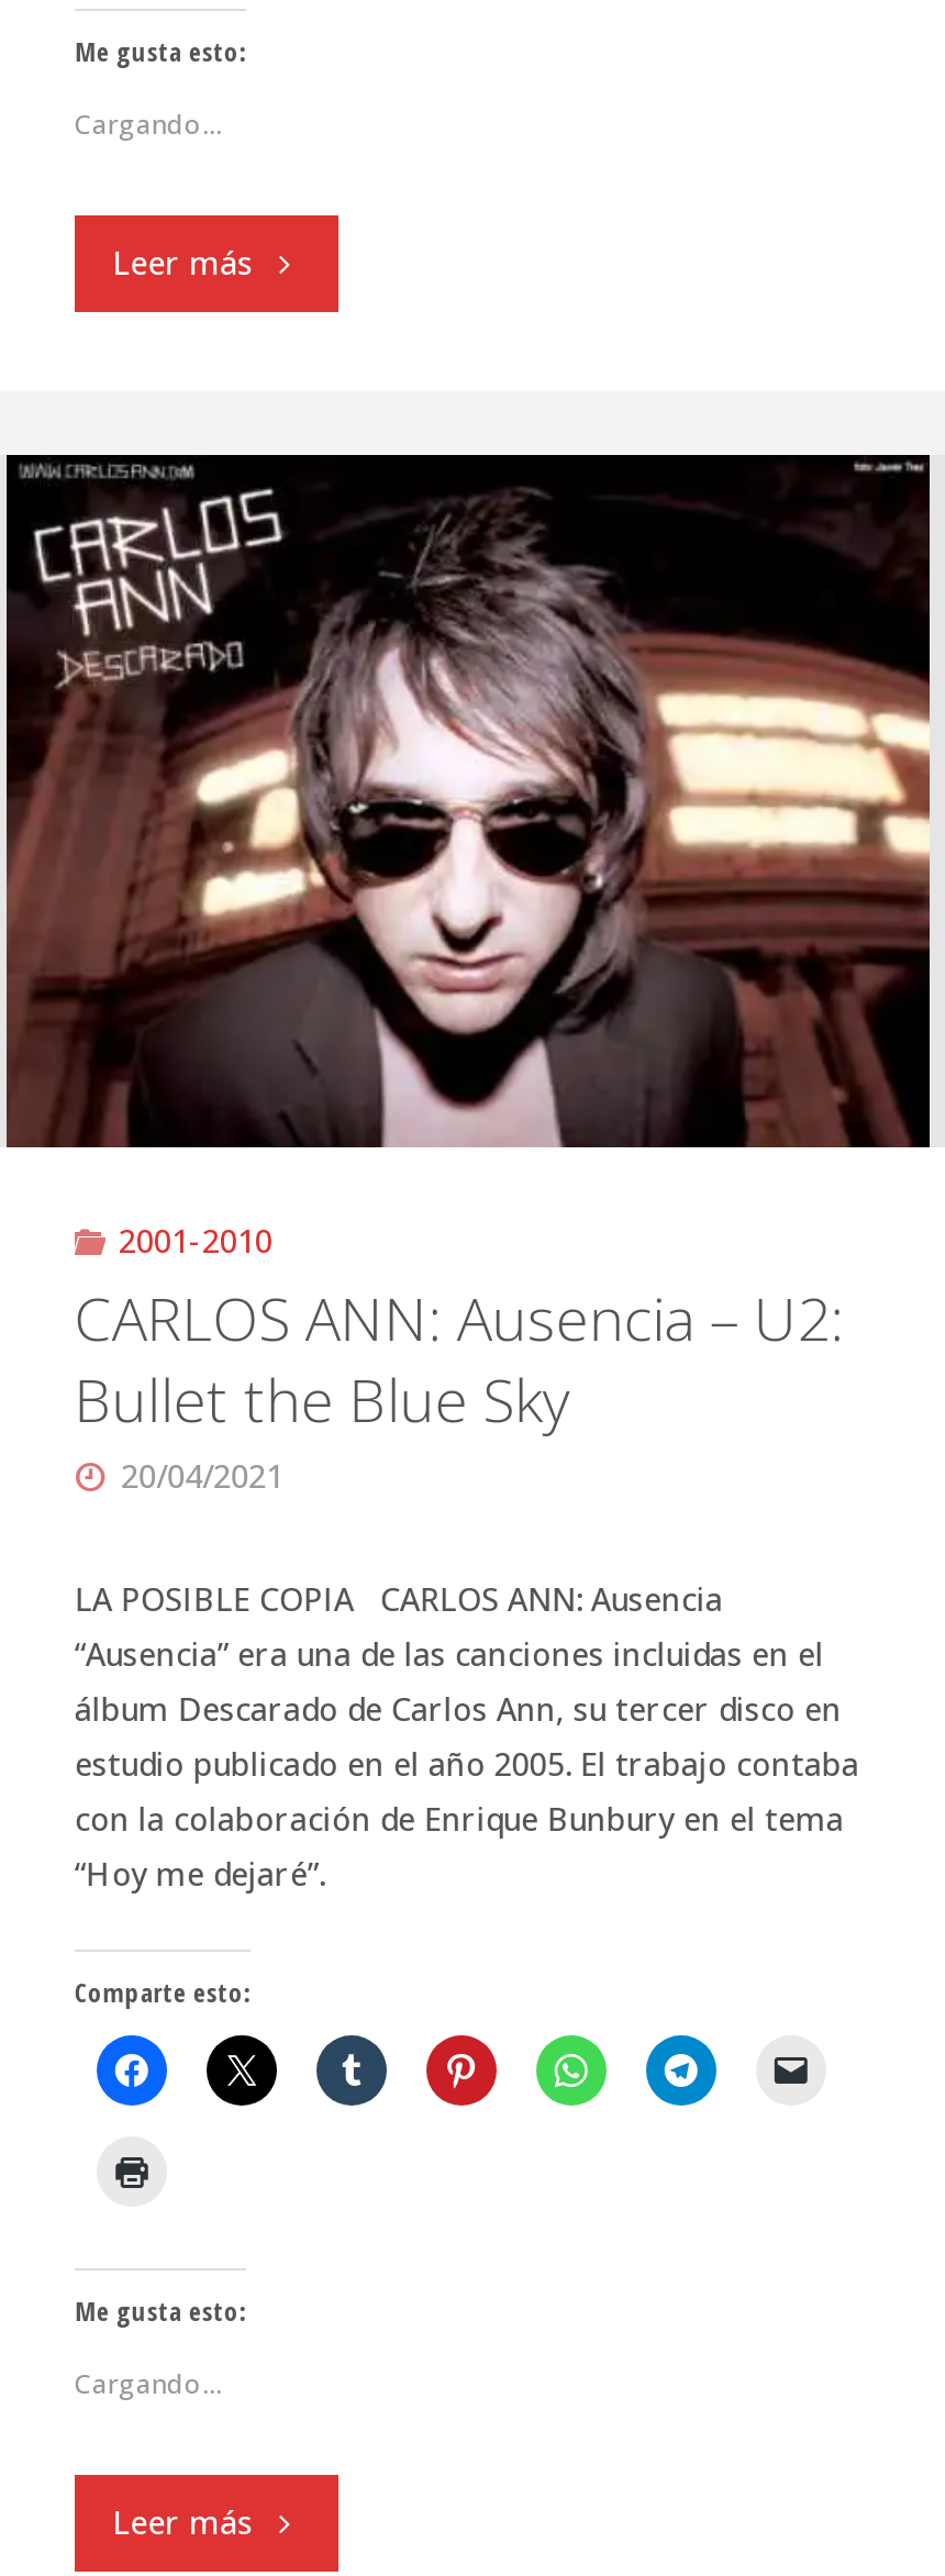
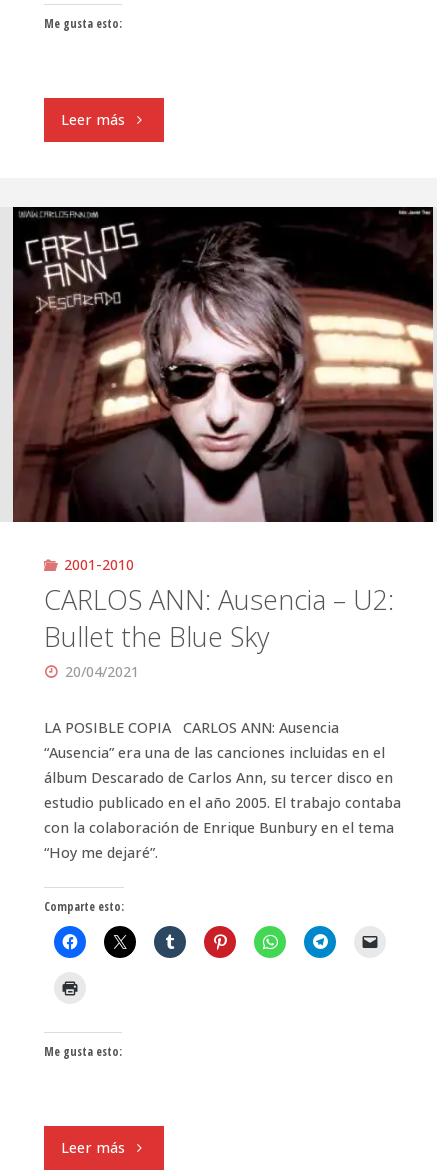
- Cargando...

- Cargando...
